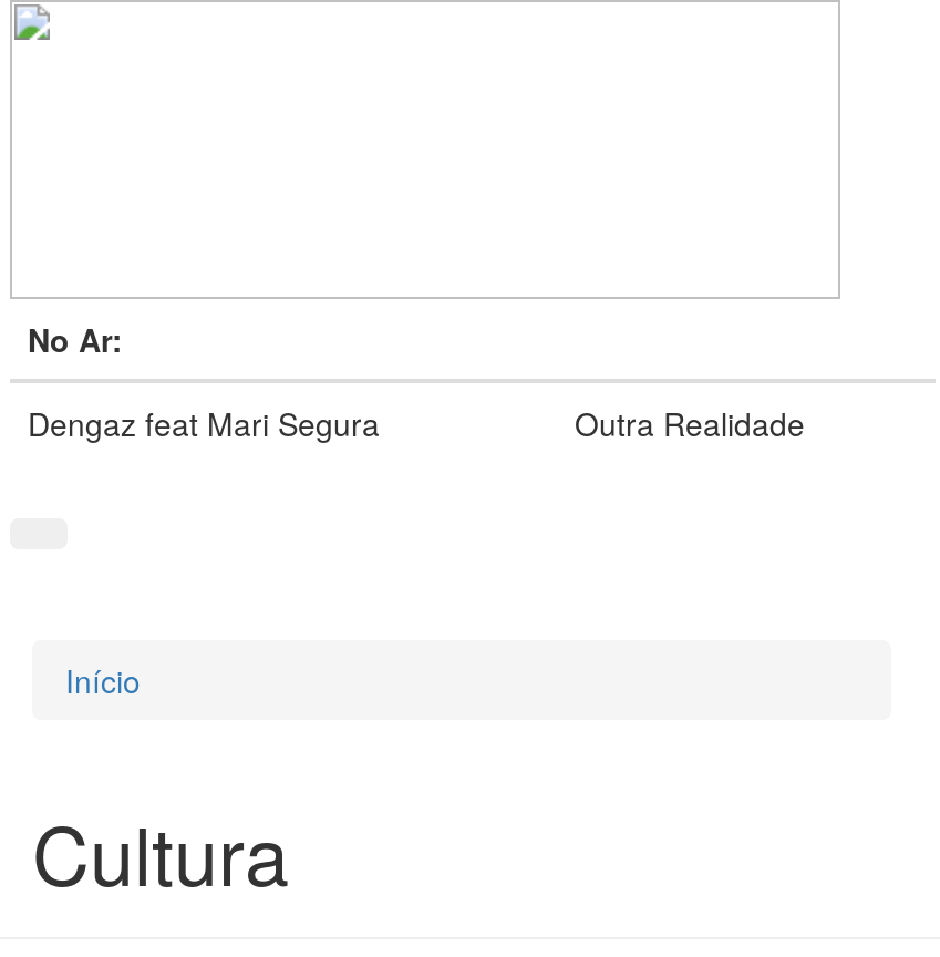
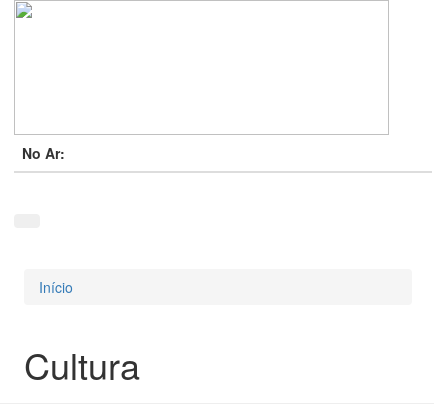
- Dengaz feat Mari Segura
- Outra Realidade
